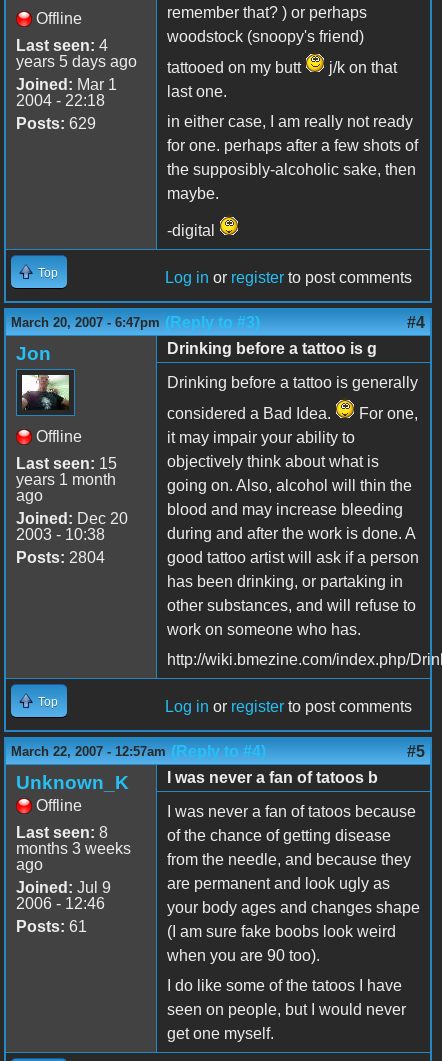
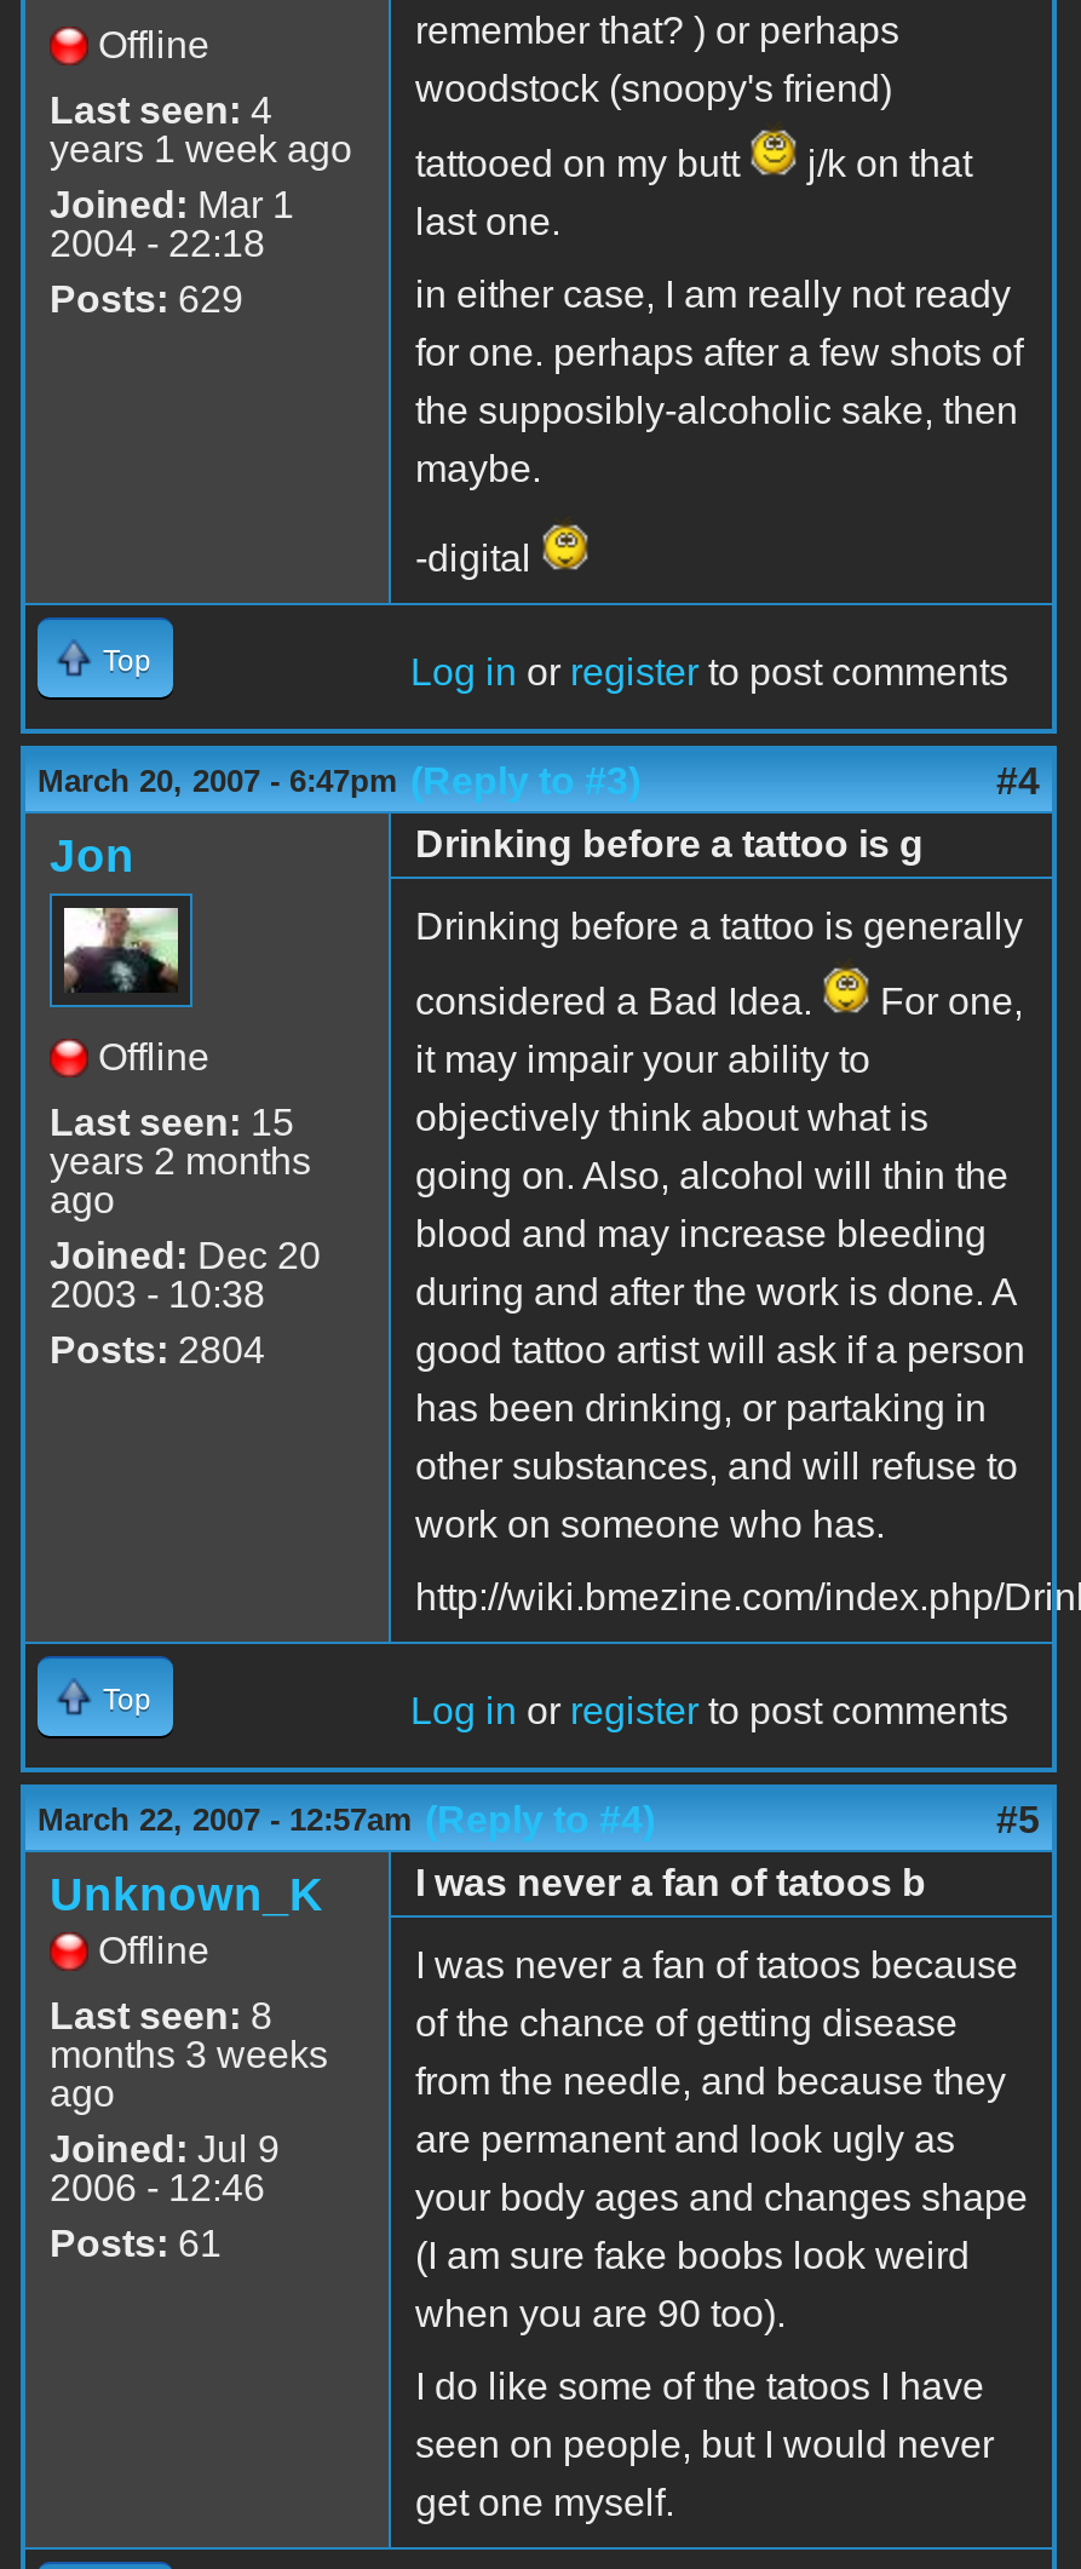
- years 5 days ago
+ years 1 week ago

- years 1 month
+ years 2 months
